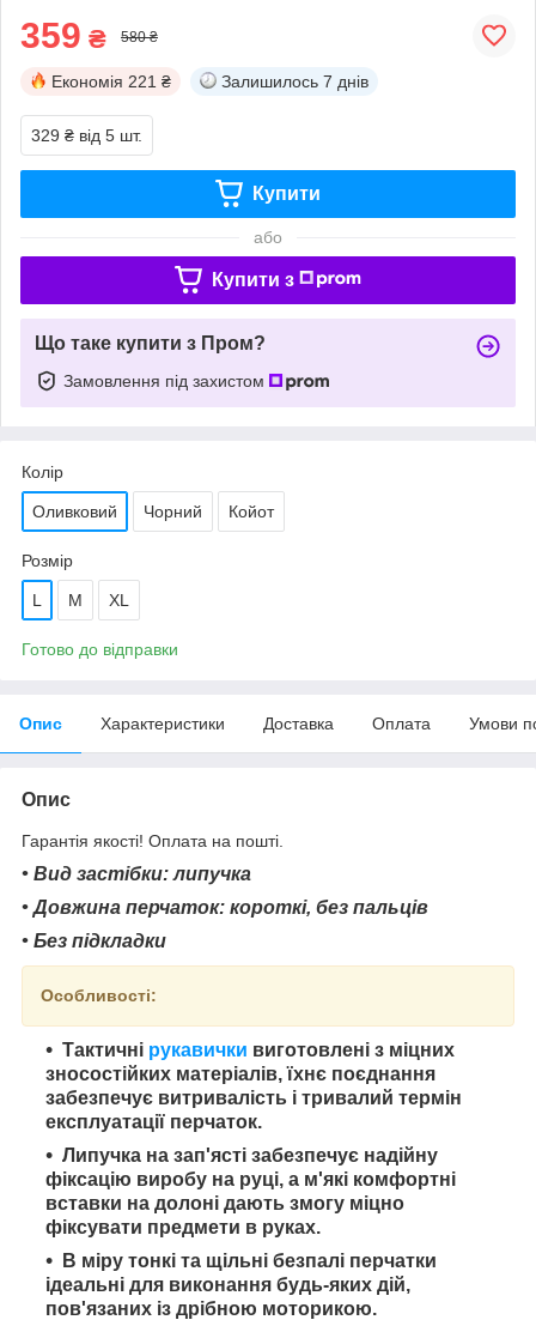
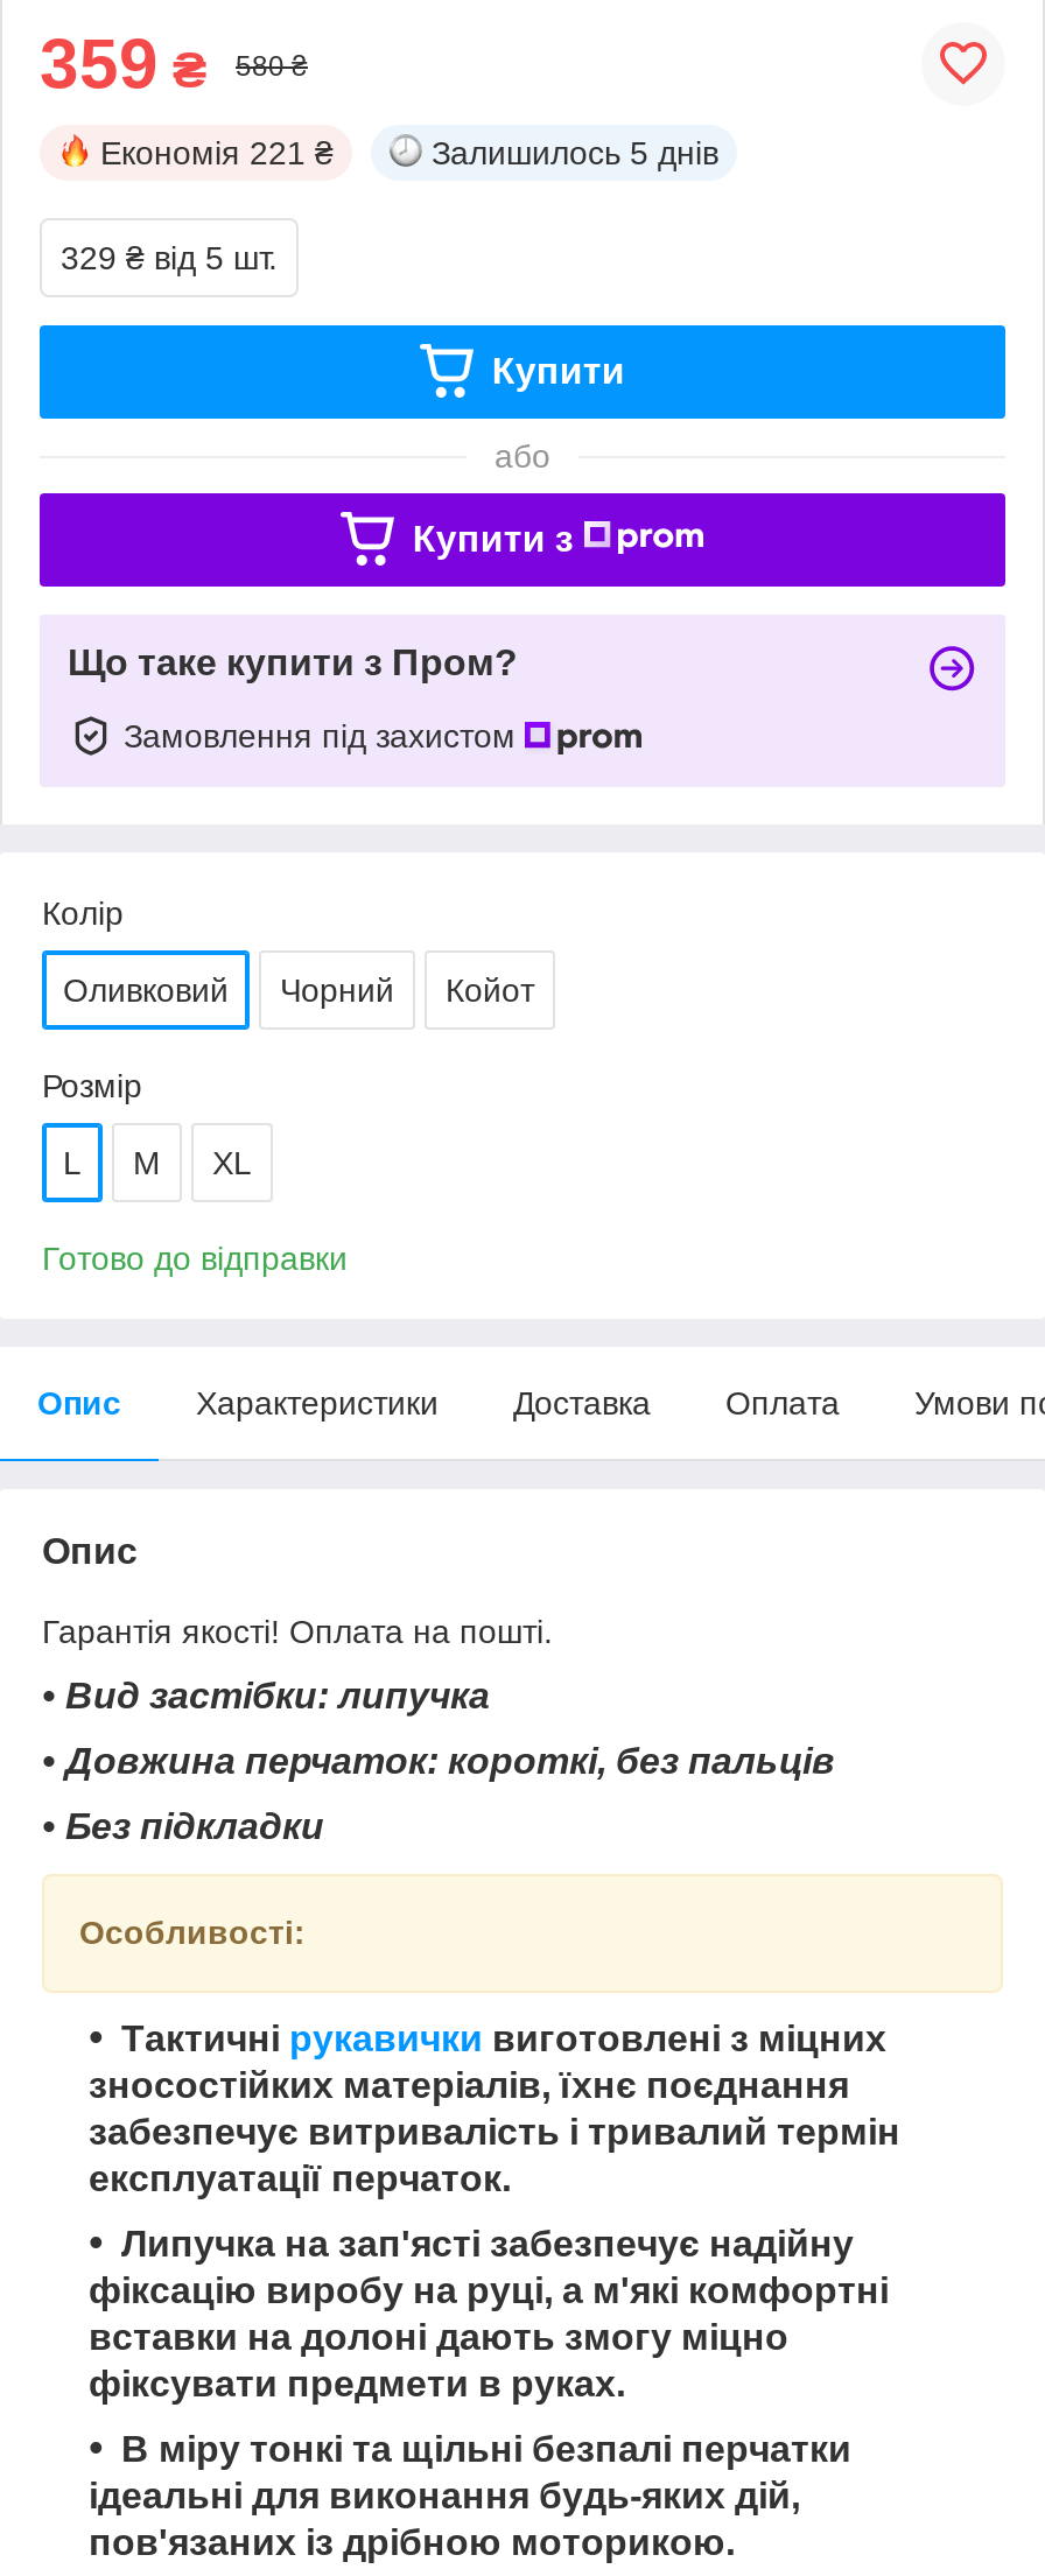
- Залишилось 7 днів
+ Залишилось 5 днів
